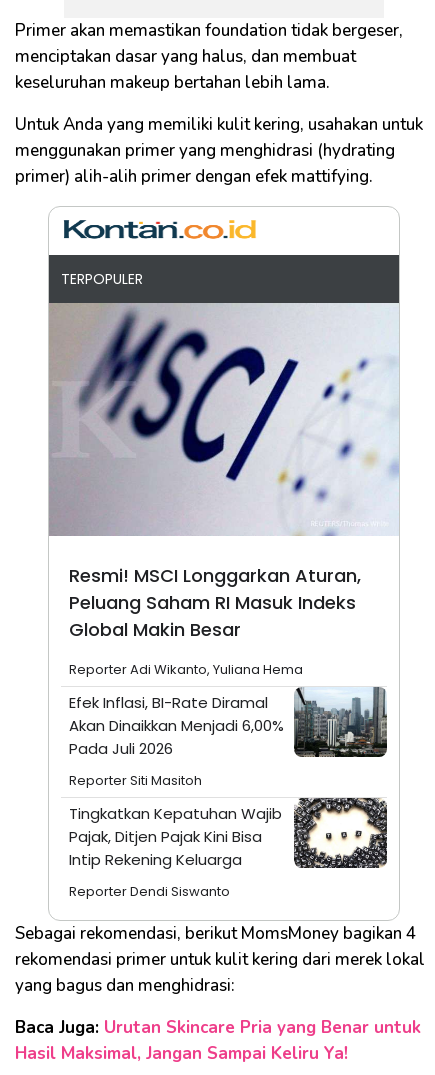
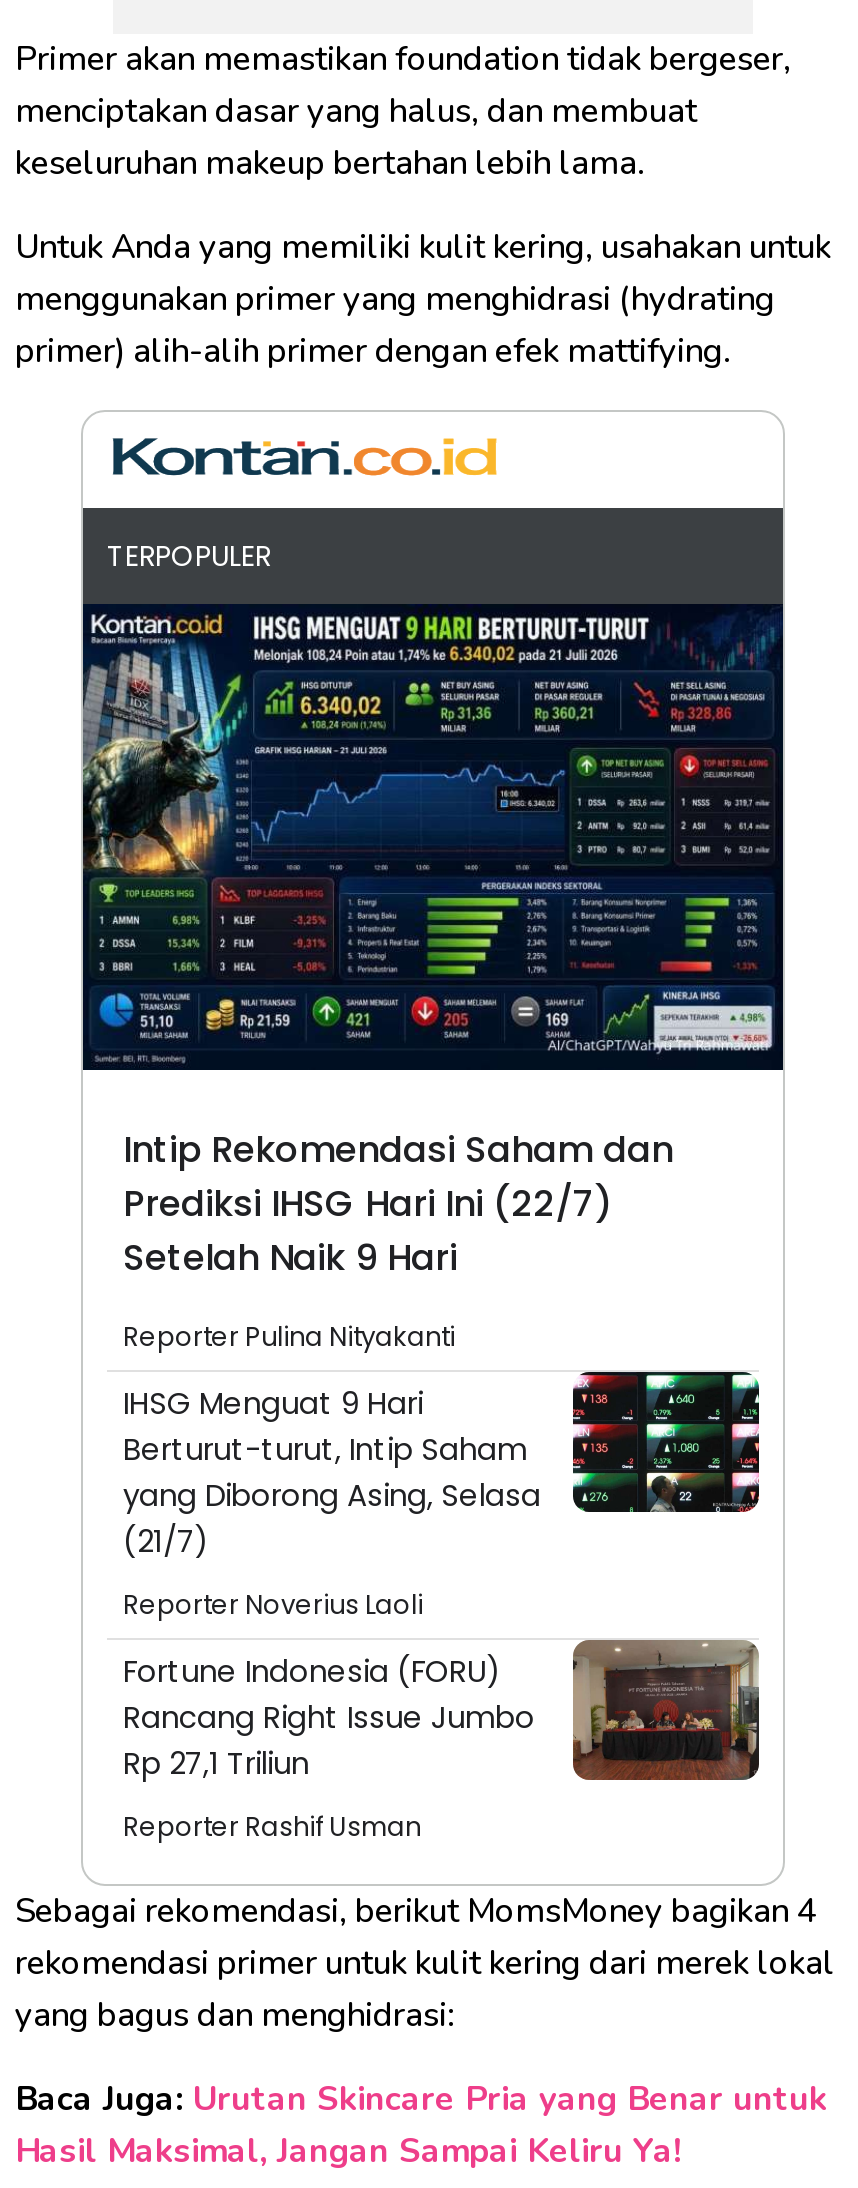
- [image]
- Resmi! MSCI Longgarkan Aturan,
- Peluang Saham RI Masuk Indeks
- Global Makin Besar
+ [image]
+ Intip Rekomendasi Saham dan
+ Prediksi IHSG Hari Ini (22/7)
+ Setelah Naik 9 Hari

- Reporter Adi Wikanto, Yuliana Hema
+ Reporter Pulina Nityakanti

- [image]
- Efek Inflasi, BI-Rate Diramal
- Akan Dinaikkan Menjadi 6,00%
- Pada Juli 2026
+ [image]
+ IHSG Menguat 9 Hari
+ Berturut-turut, Intip Saham
+ yang Diborong Asing, Selasa
+ (21/7)

- Reporter Siti Masitoh
+ Reporter Noverius Laoli

- [image]
- Tingkatkan Kepatuhan Wajib
- Pajak, Ditjen Pajak Kini Bisa
- Intip Rekening Keluarga
+ [image]
+ Fortune Indonesia (FORU)
+ Rancang Right Issue Jumbo
+ Rp 27,1 Triliun

- Reporter Dendi Siswanto
+ Reporter Rashif Usman
